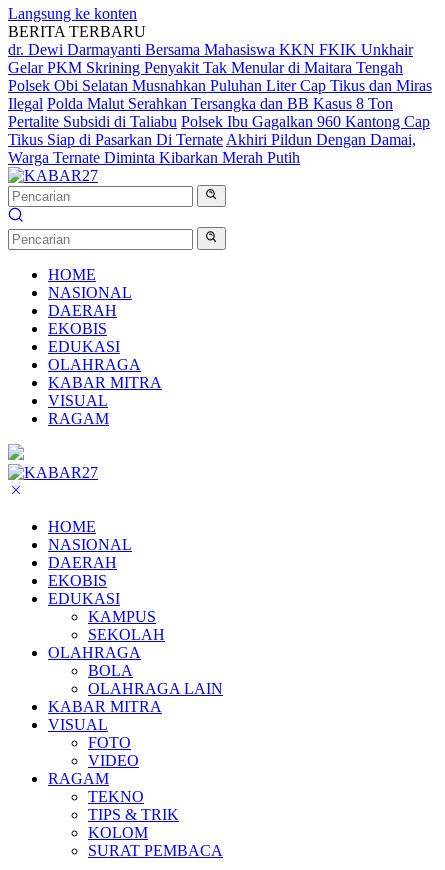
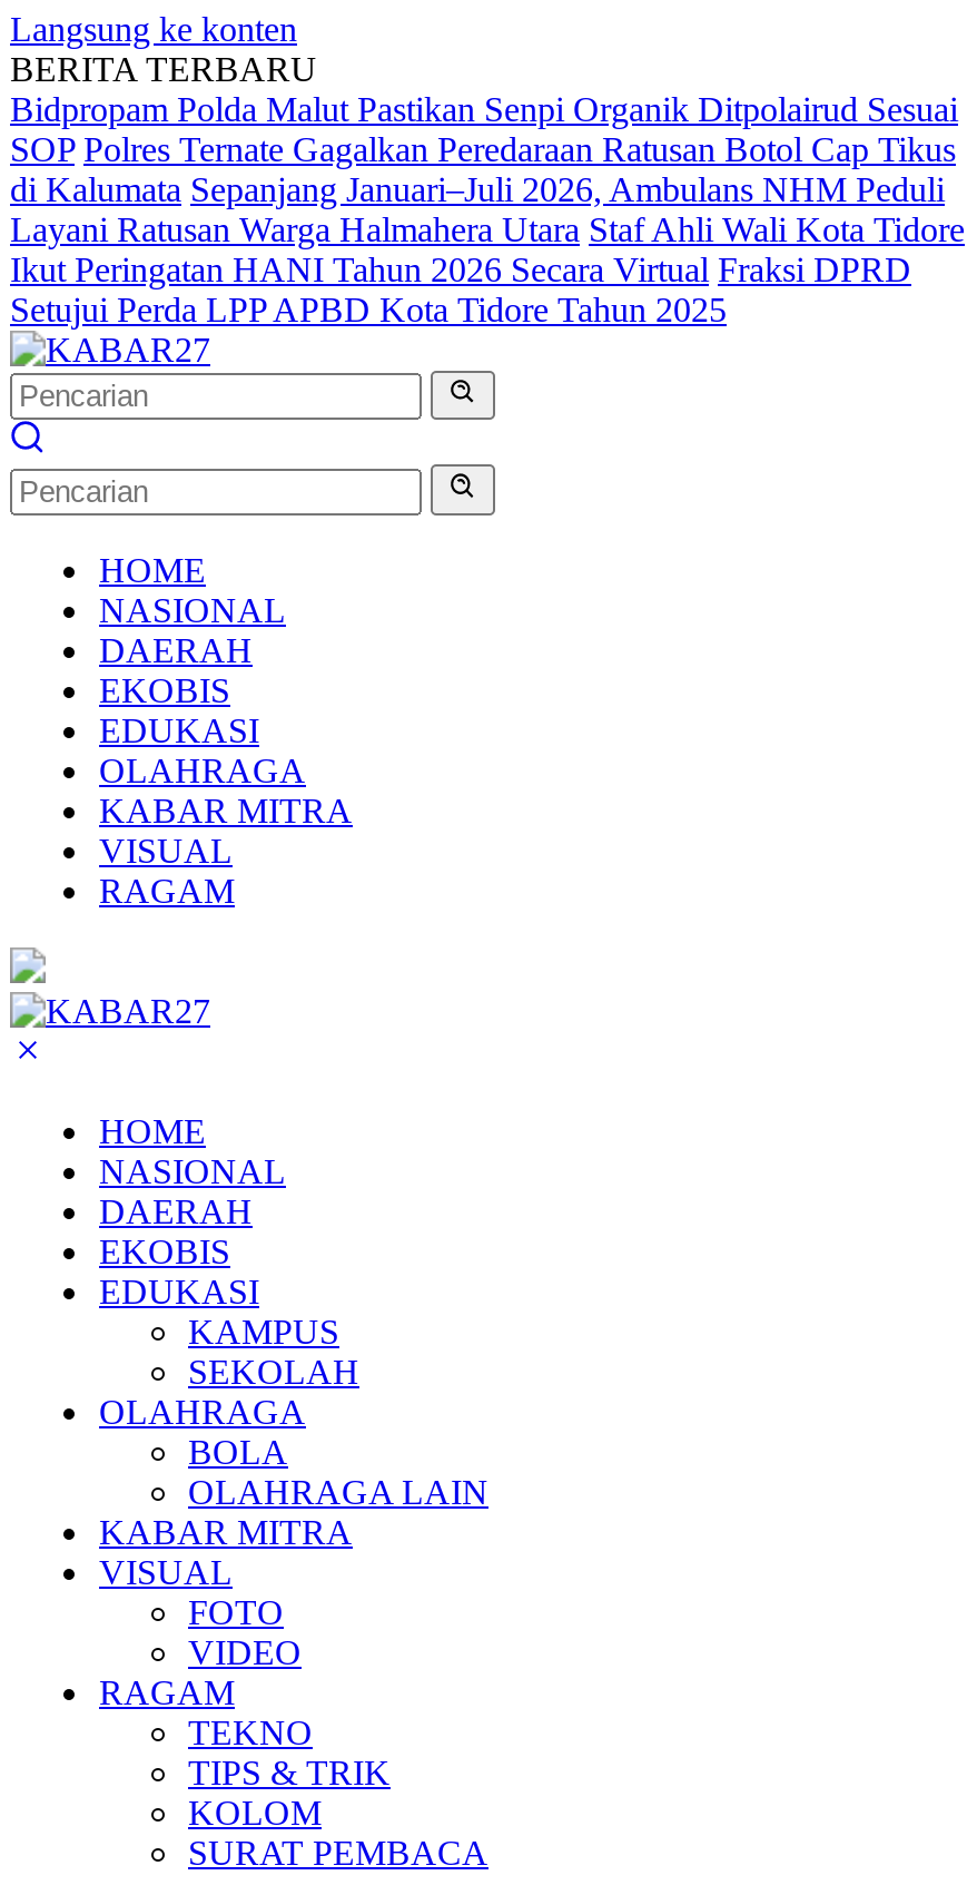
- dr. Dewi Darmayanti Bersama Mahasiswa KKN FKIK Unkhair
- Gelar PKM Skrining Penyakit Tak Menular di Maitara Tengah
- Polsek Obi Selatan Musnahkan Puluhan Liter Cap Tikus dan Miras
- Ilegal Polda Malut Serahkan Tersangka dan BB Kasus 8 Ton
- Pertalite Subsidi di Taliabu Polsek Ibu Gagalkan 960 Kantong Cap
- Tikus Siap di Pasarkan Di Ternate Akhiri Pildun Dengan Damai,
- Warga Ternate Diminta Kibarkan Merah Putih
+ Bidpropam Polda Malut Pastikan Senpi Organik Ditpolairud Sesuai
+ SOP Polres Ternate Gagalkan Peredaraan Ratusan Botol Cap Tikus
+ di Kalumata Sepanjang Januari–Juli 2026, Ambulans NHM Peduli
+ Layani Ratusan Warga Halmahera Utara Staf Ahli Wali Kota Tidore
+ Ikut Peringatan HANI Tahun 2026 Secara Virtual Fraksi DPRD
+ Setujui Perda LPP APBD Kota Tidore Tahun 2025
